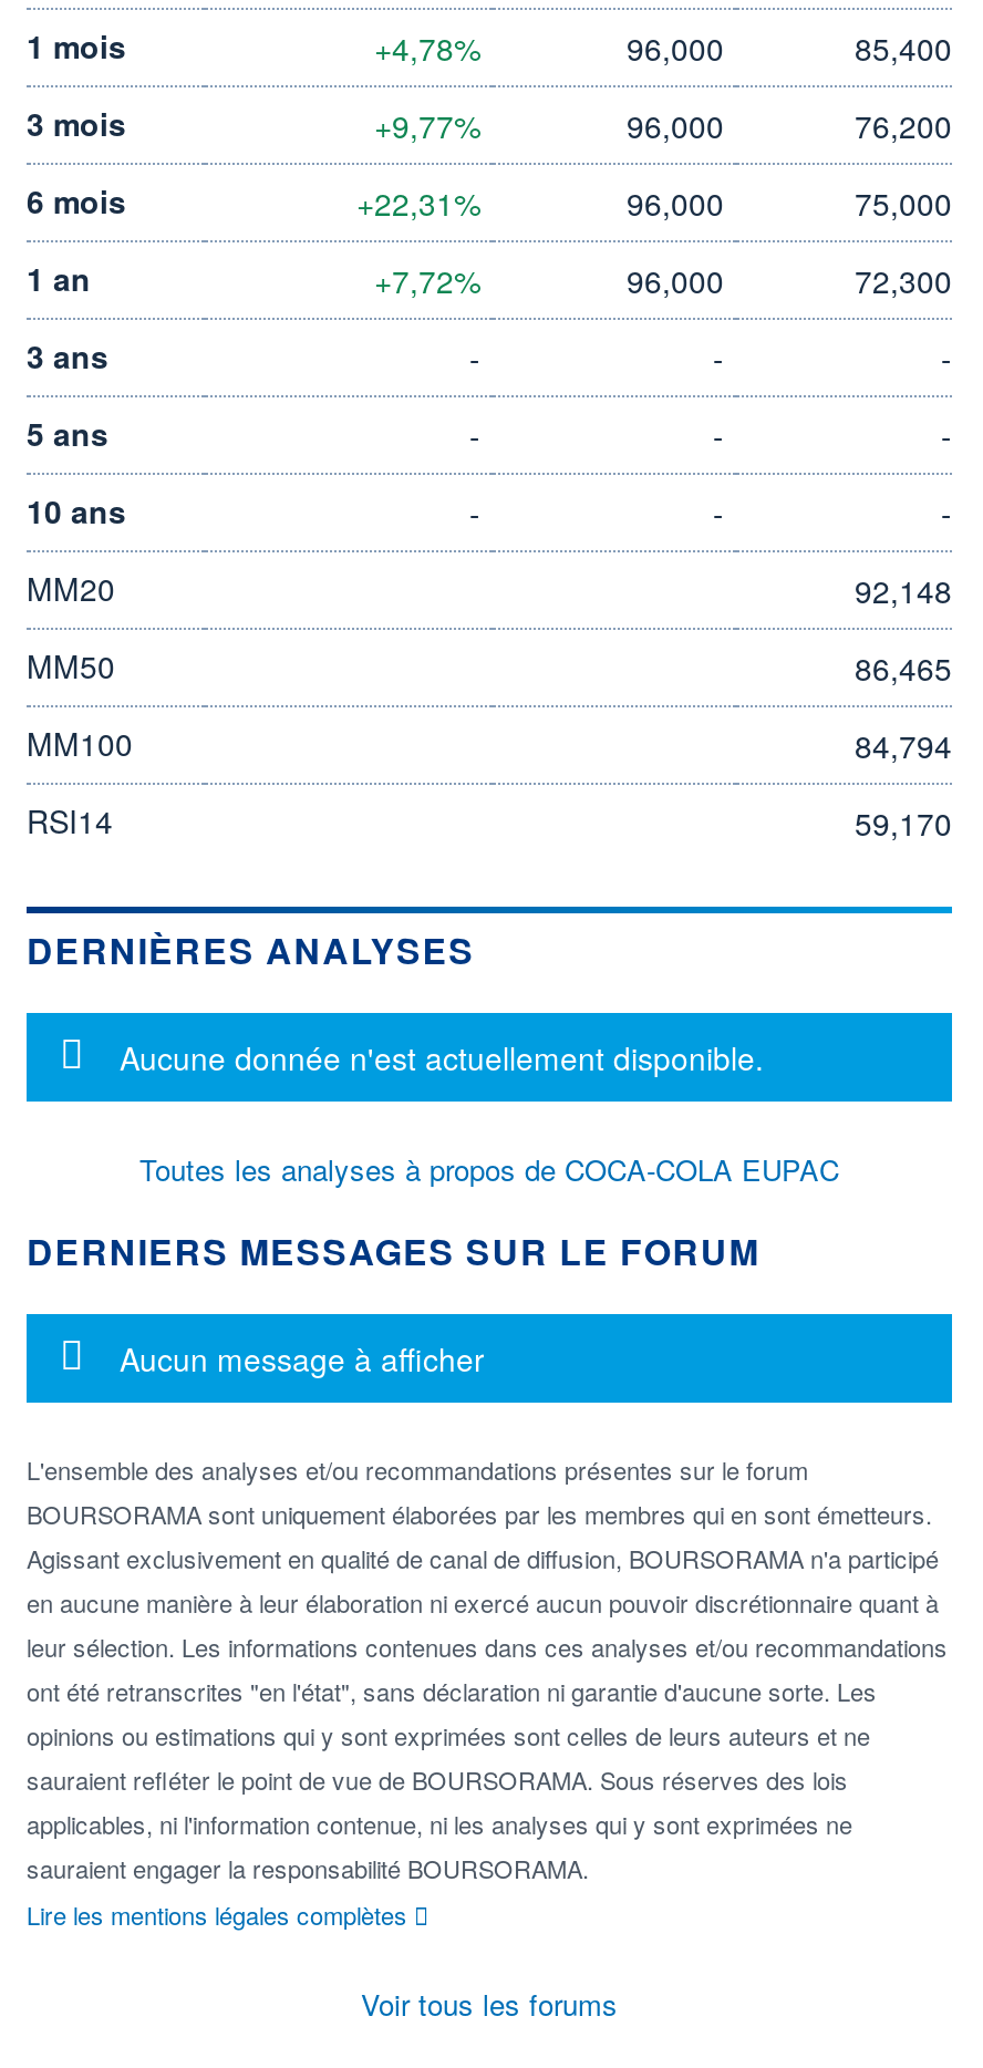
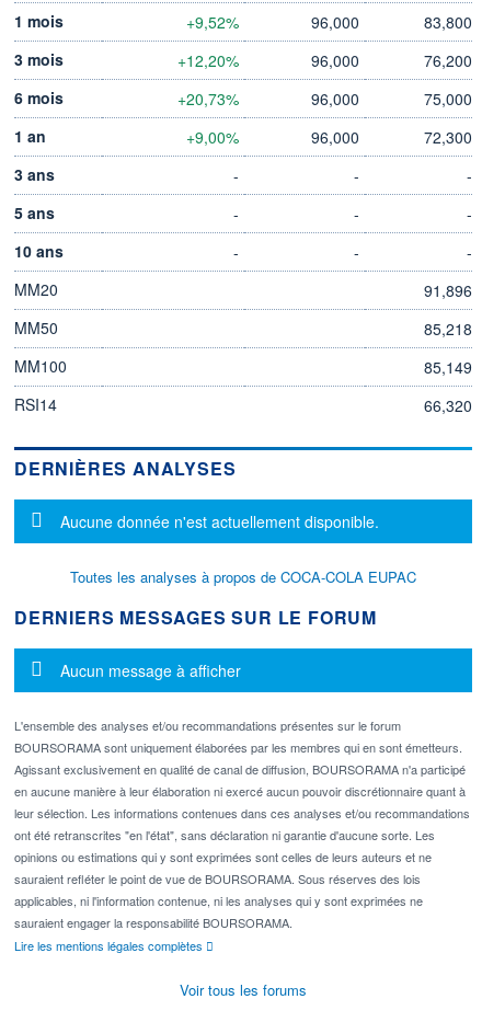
- +4,78%
+ +9,52%

- 85,400
+ 83,800

- +9,77%
+ +12,20%

- +22,31%
+ +20,73%

- +7,72%
+ +9,00%

- 92,148
+ 91,896

- 86,465
+ 85,218

- 84,794
+ 85,149

- 59,170
+ 66,320
